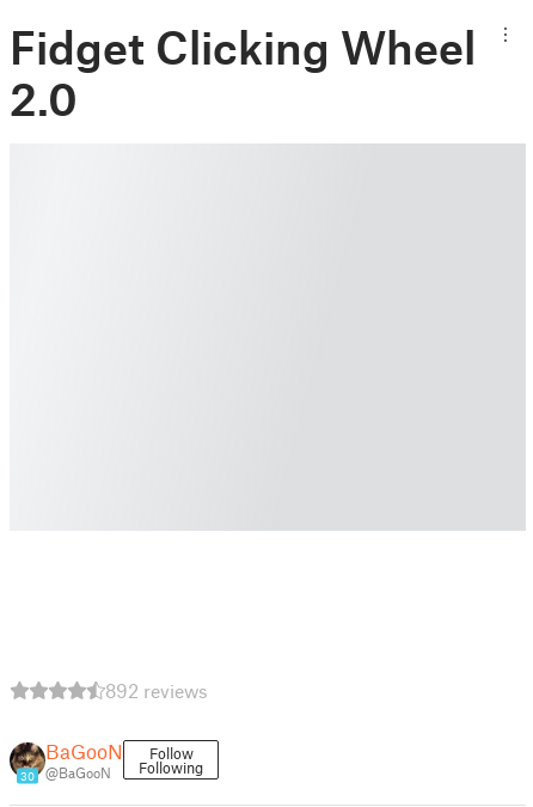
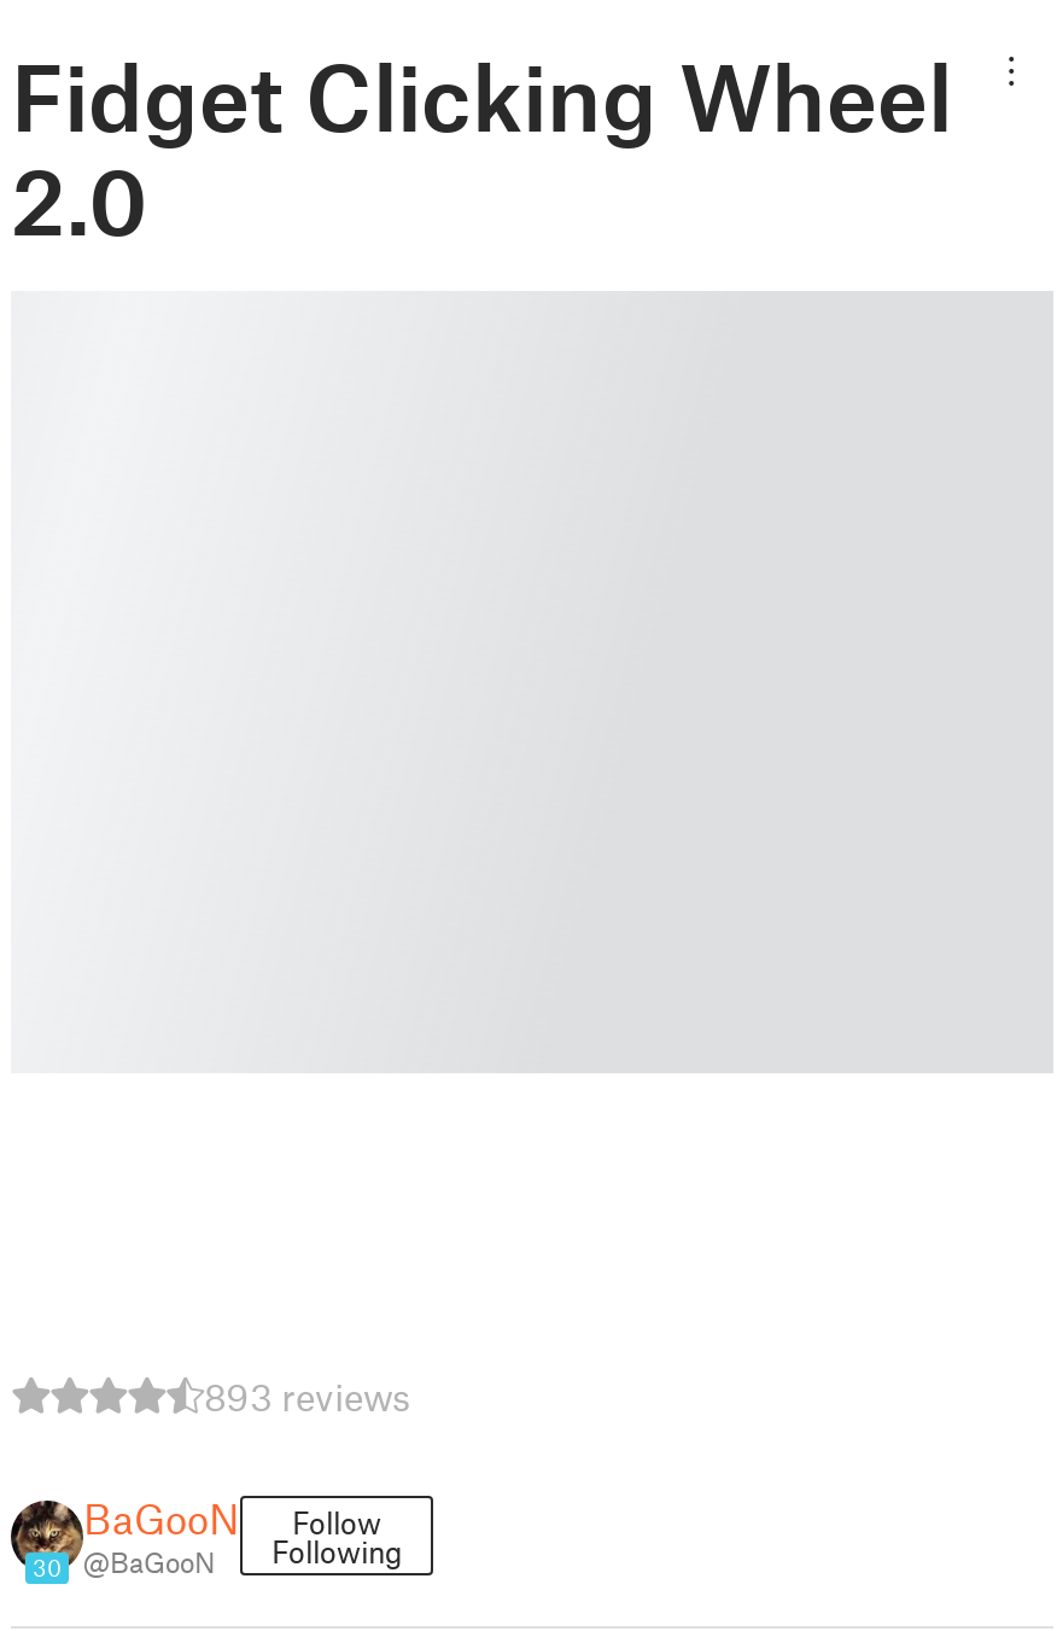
- 892 reviews
+ 893 reviews
